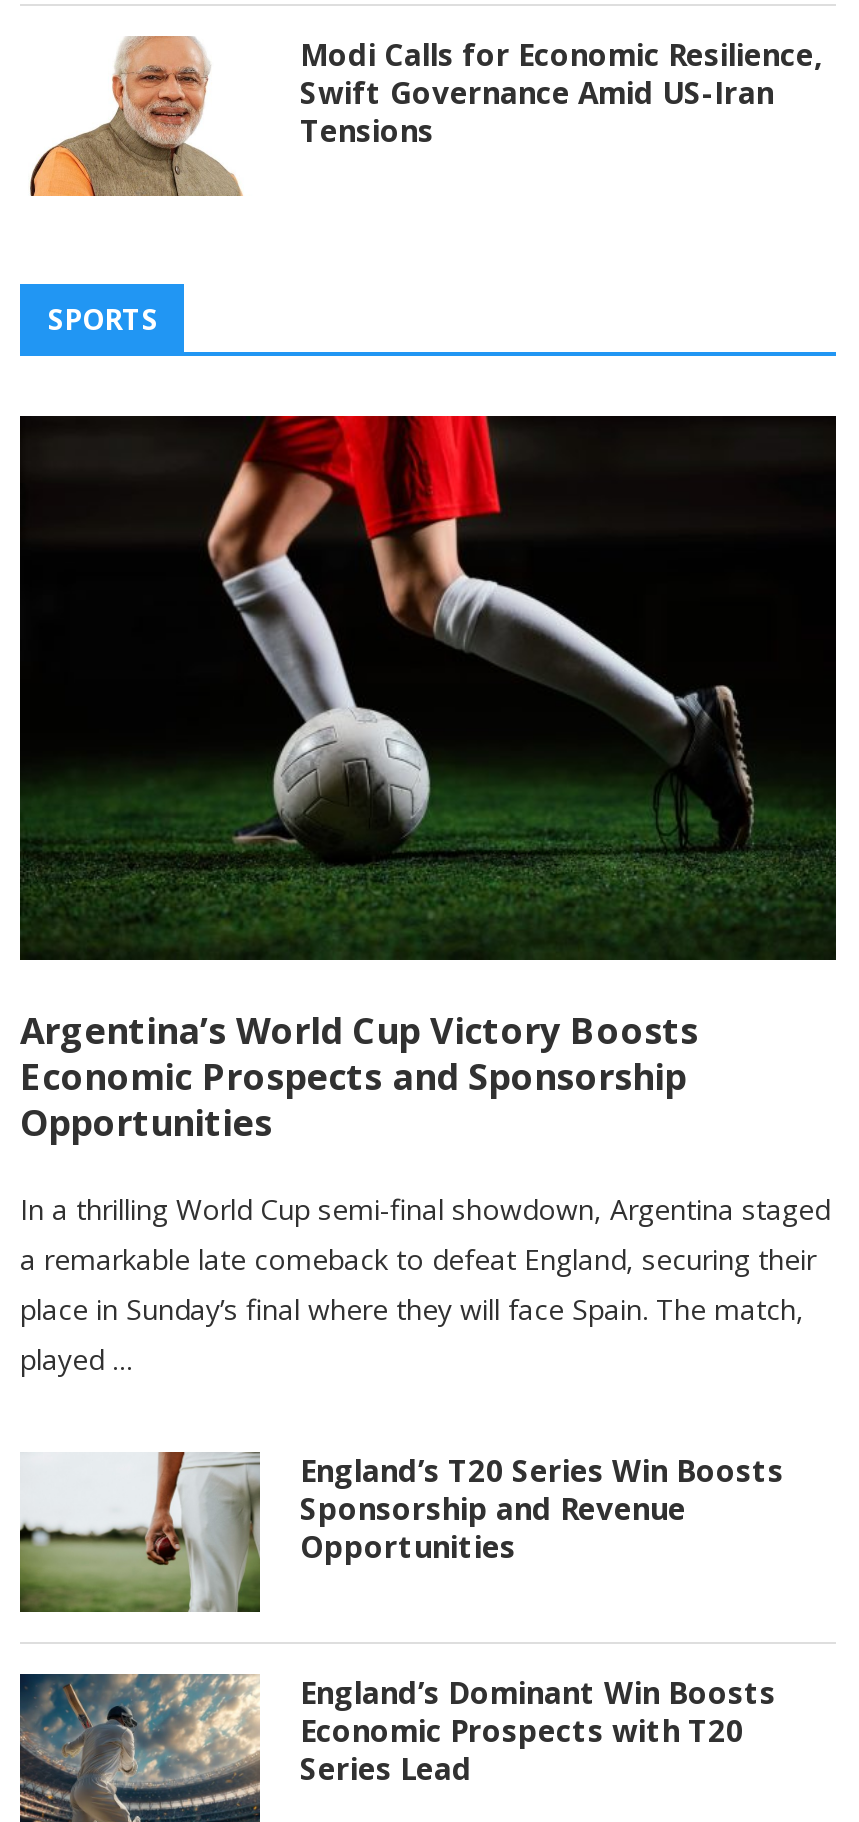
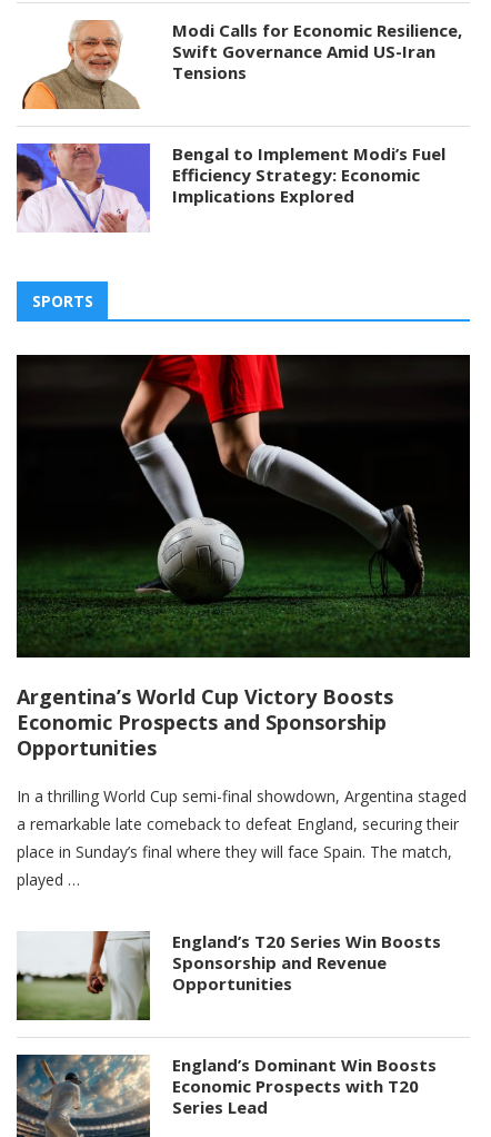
+ [image]
+ Bengal to Implement Modi’s Fuel
+ Efficiency Strategy: Economic
+ Implications Explored
